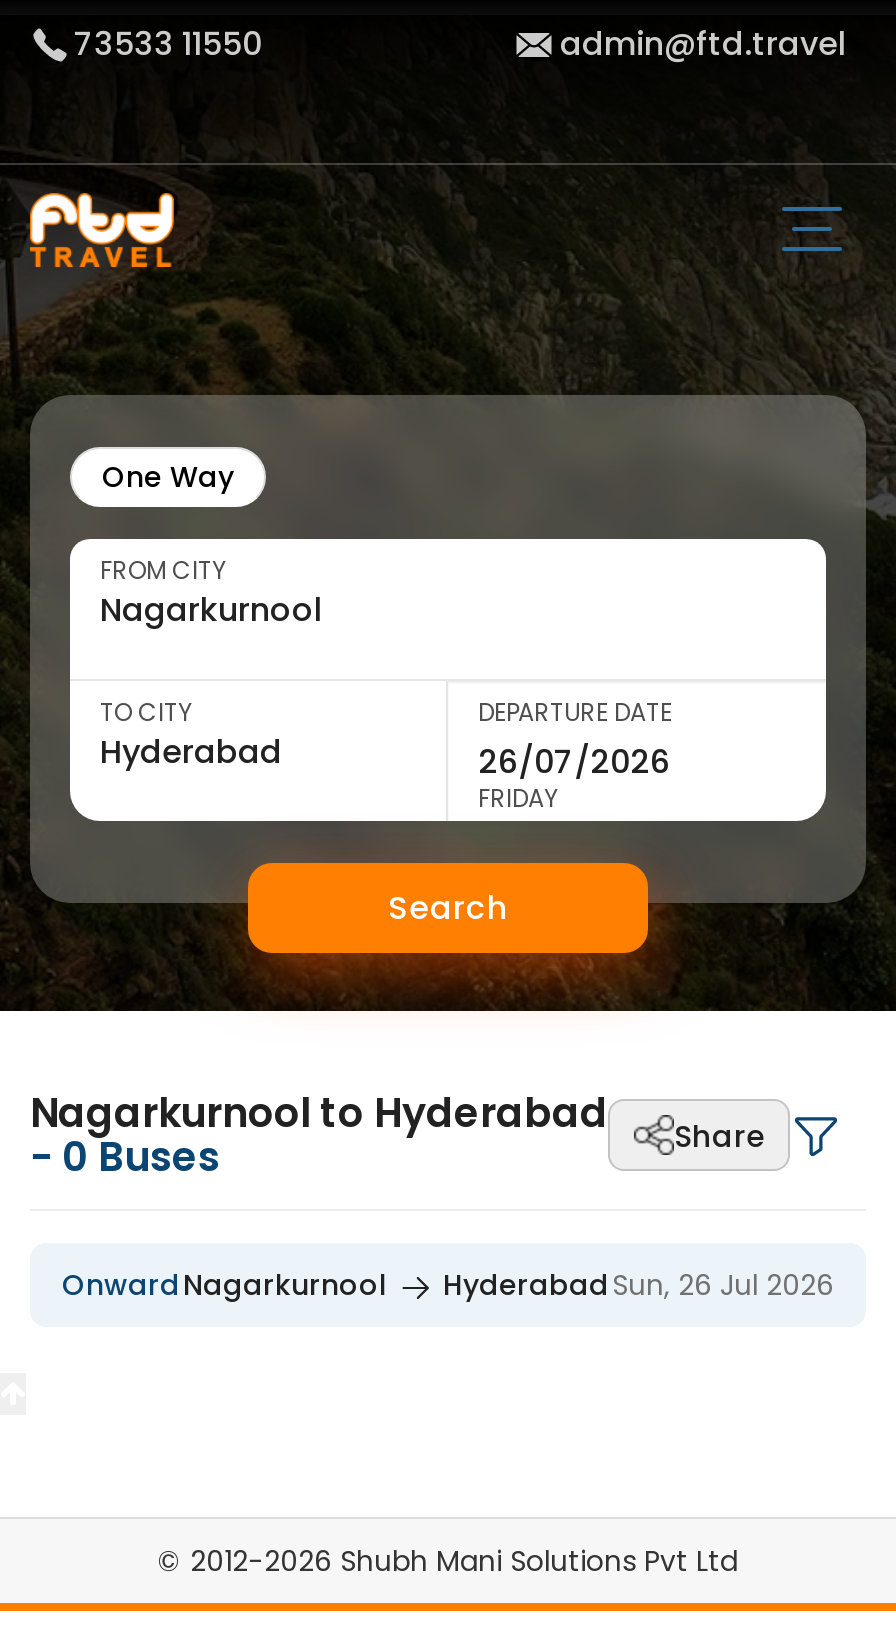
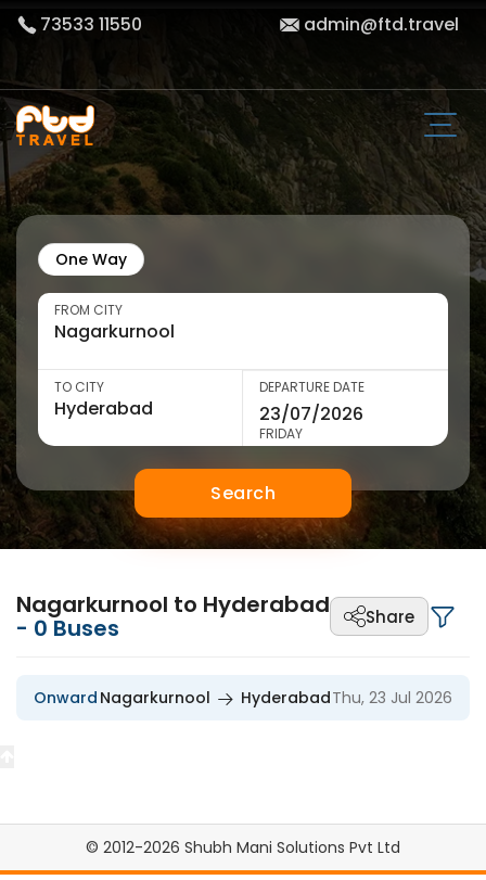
- Hyderabad Sun, 26 Jul 2026
+ Hyderabad Thu, 23 Jul 2026
